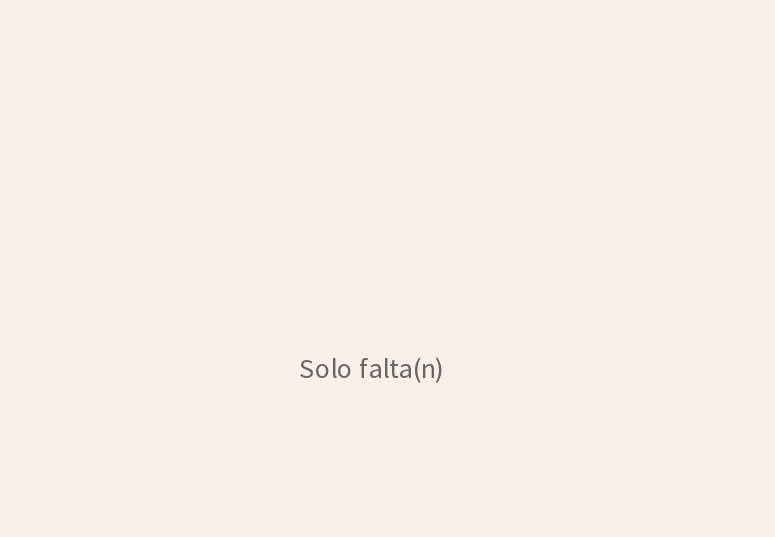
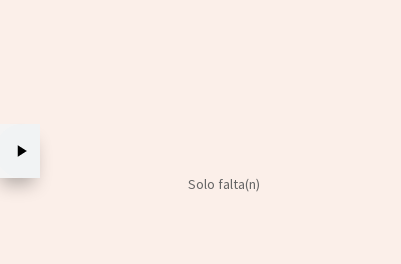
+ [image]
